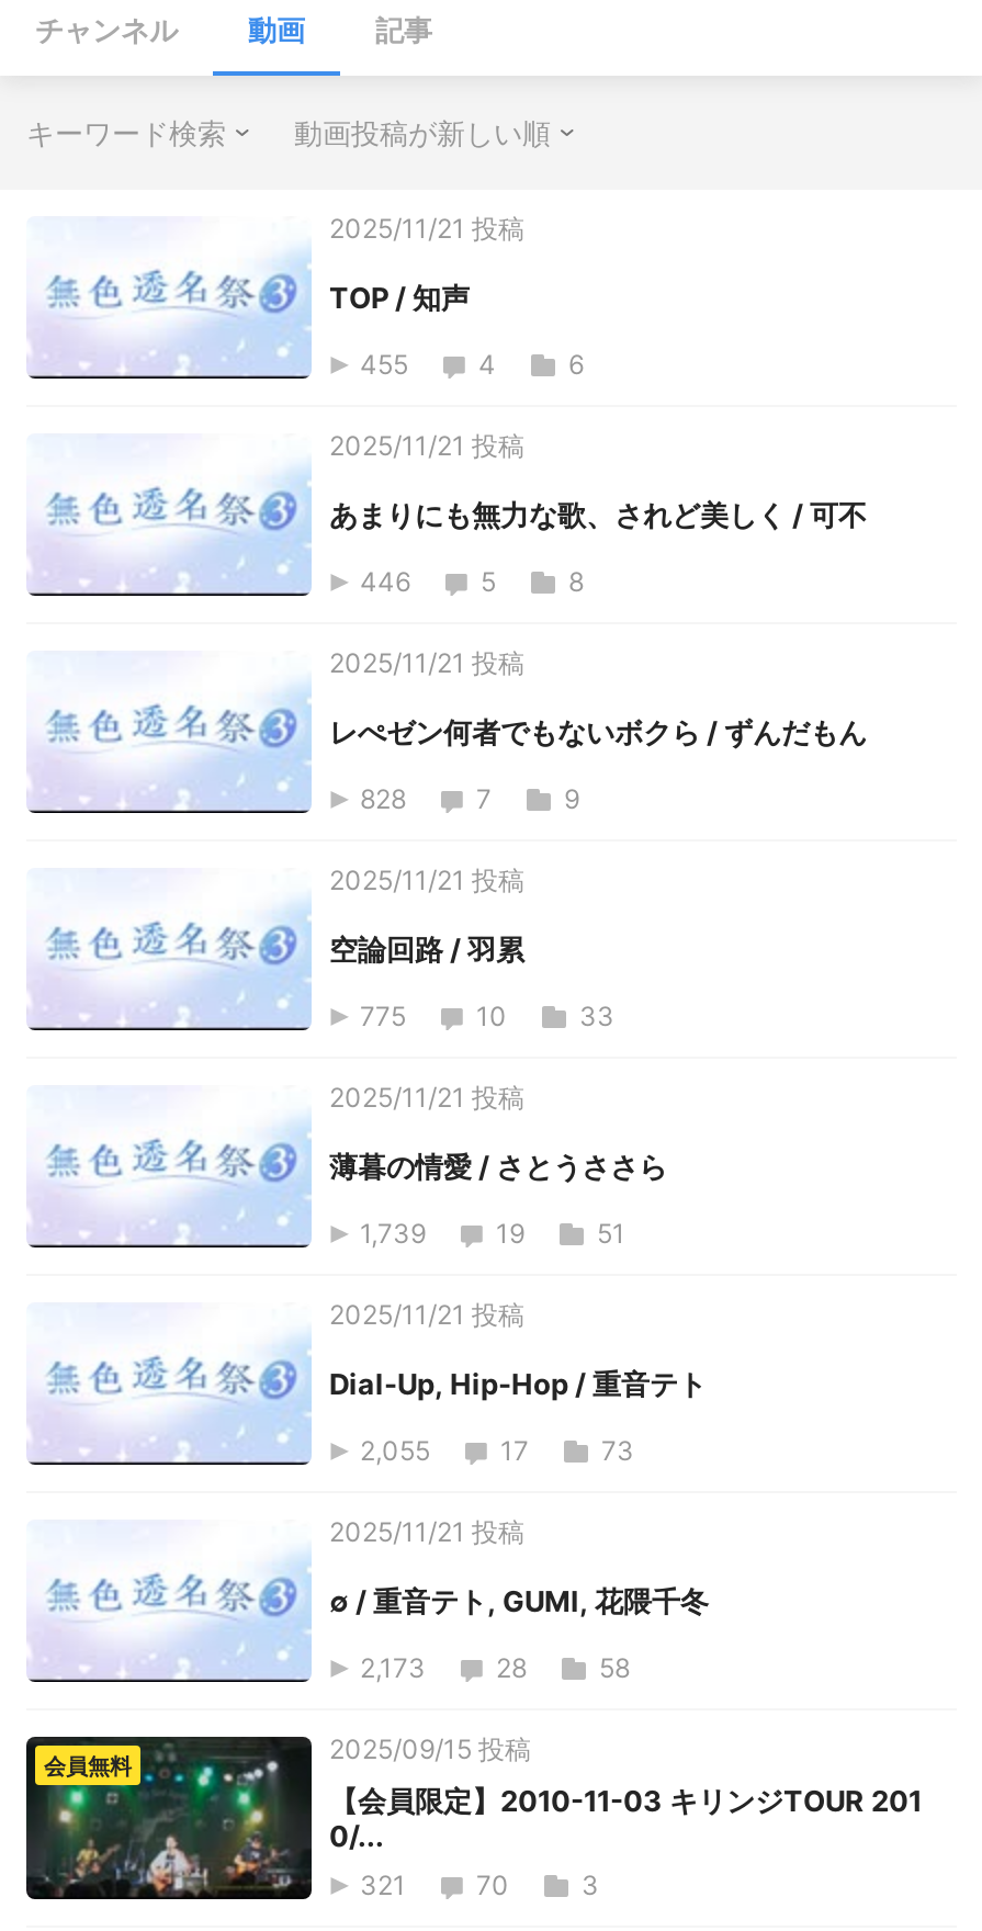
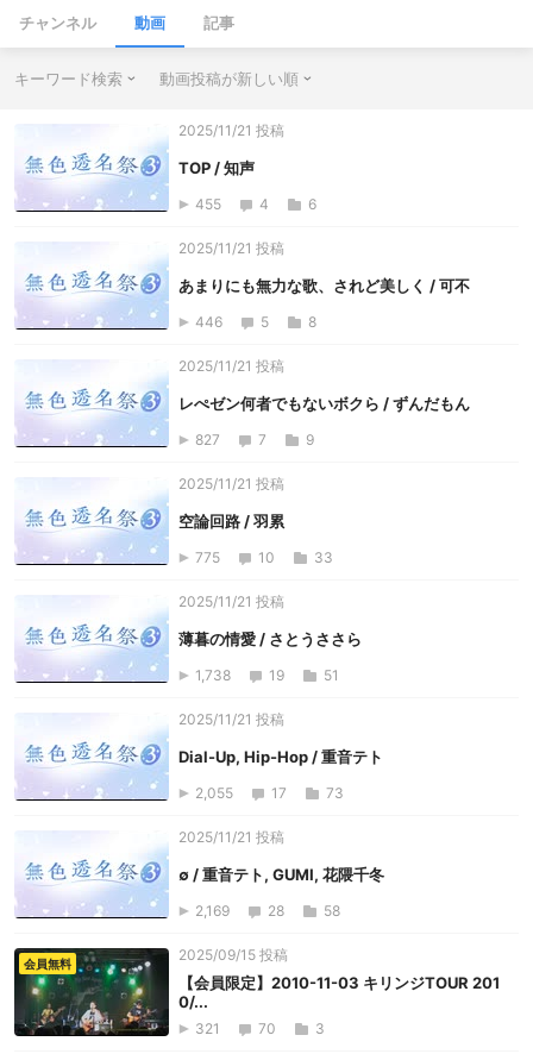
- 828
+ 827

- 1,739
+ 1,738

- 2,173
+ 2,169
